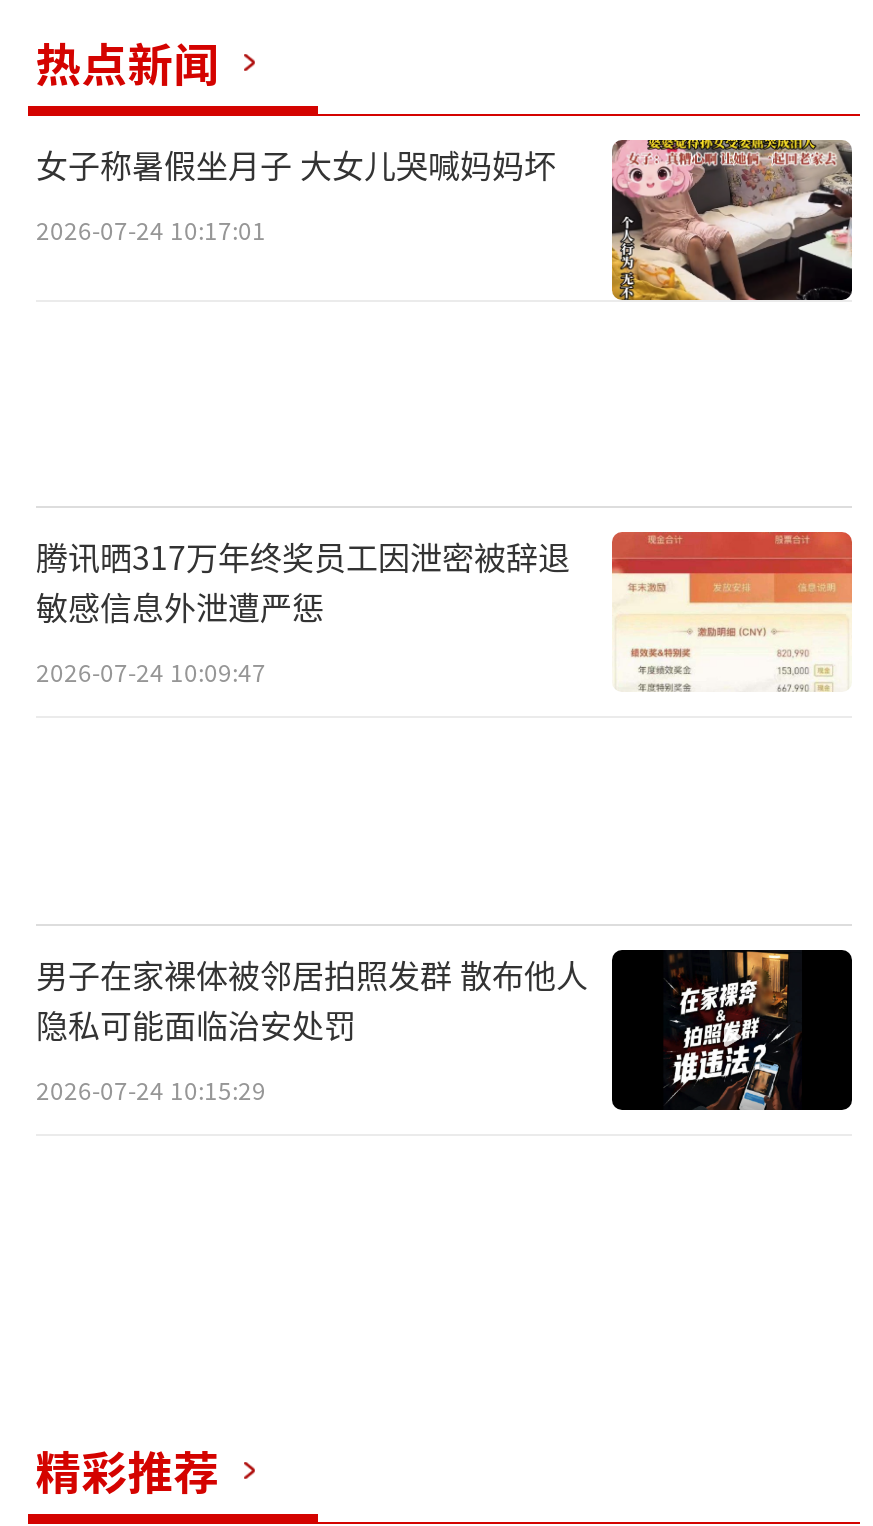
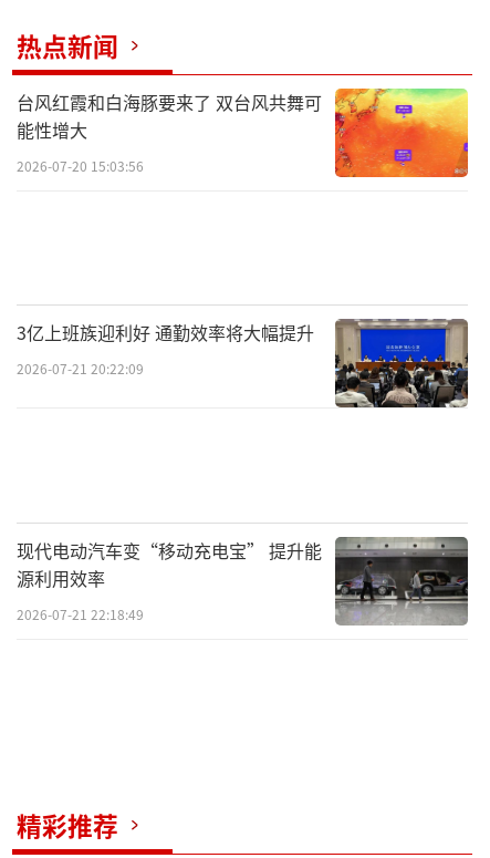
- [image]
- 女子称暑假坐月子 大女儿哭喊妈妈坏
+ [image]
+ 台风红霞和白海豚要来了 双台风共舞可
+ 能性增大

- 2026-07-24 10:17:01
+ 2026-07-20 15:03:56

- [image]
- 腾讯晒317万年终奖员工因泄密被辞退
- 敏感信息外泄遭严惩
+ [image]
+ 3亿上班族迎利好 通勤效率将大幅提升

- 2026-07-24 10:09:47
+ 2026-07-21 20:22:09

- [image]
- 男子在家裸体被邻居拍照发群 散布他人
- 隐私可能面临治安处罚
+ [image]
+ 现代电动汽车变“移动充电宝” 提升能
+ 源利用效率

- 2026-07-24 10:15:29
+ 2026-07-21 22:18:49
